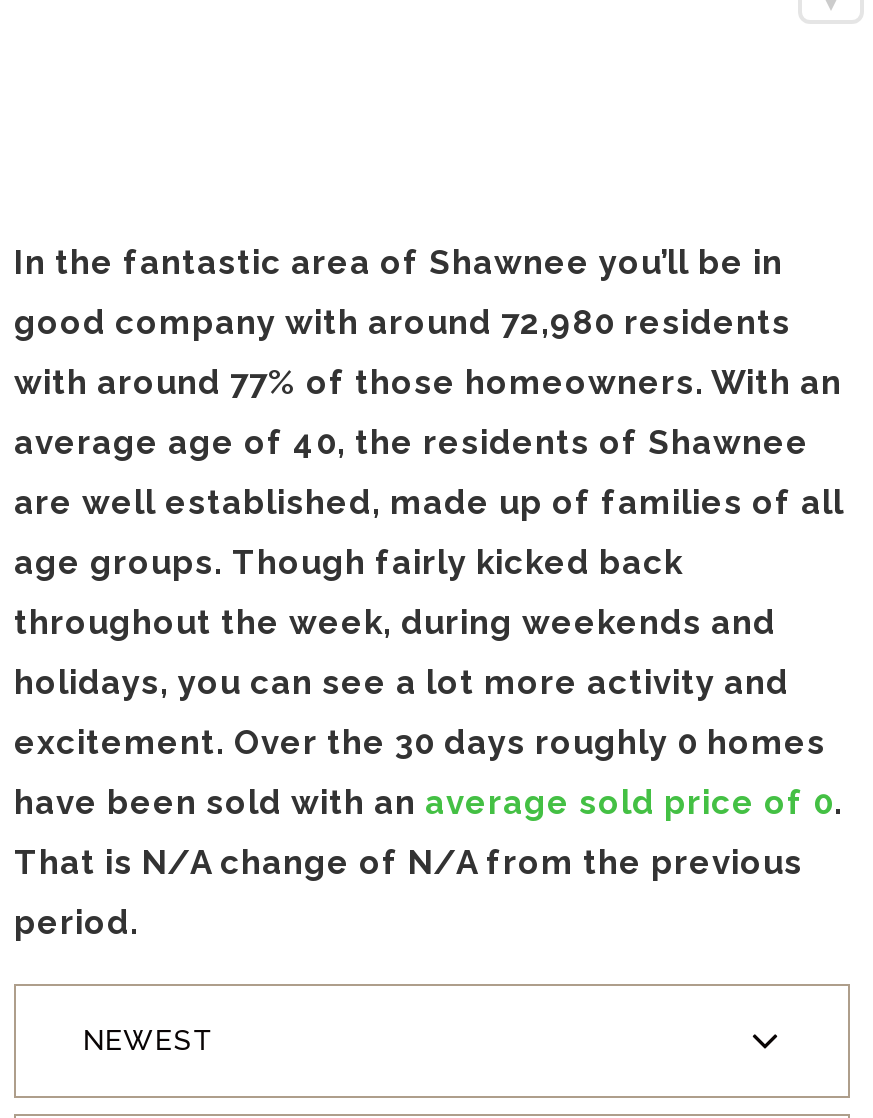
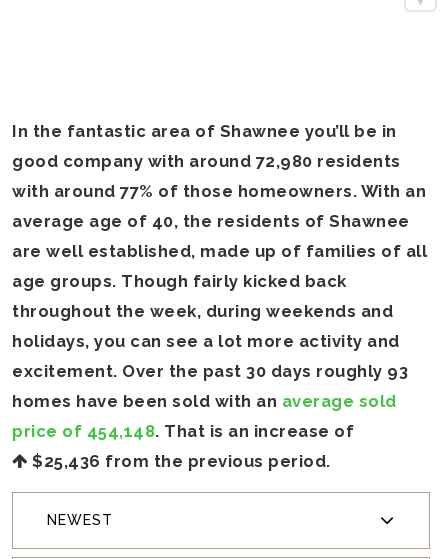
- excitement. Over the 30 days roughly 0 homes
+ excitement. Over the past 30 days roughly 93

- have been sold with an average sold price of 0.
+ homes have been sold with an average sold

- That is N/A change of N/A from the previous
+ price of 454,148. That is an increase of

- period.
+ $25,436 from the previous period.
